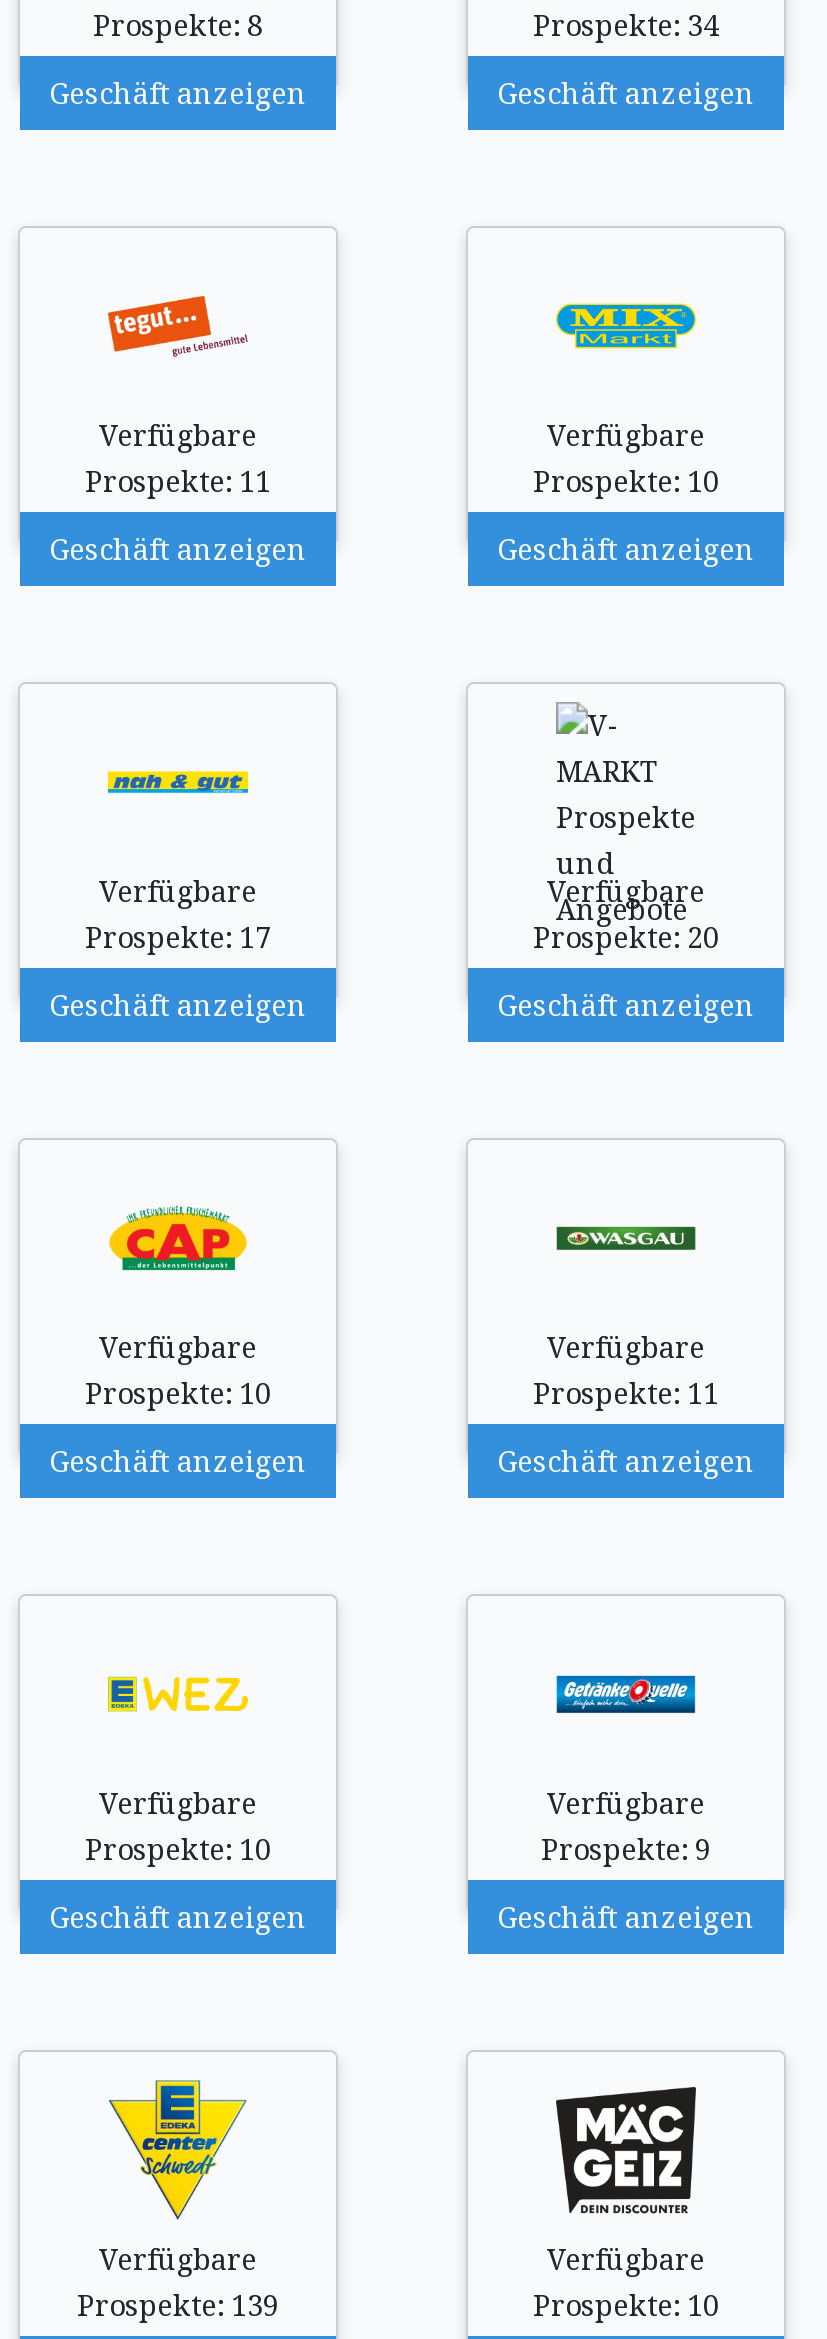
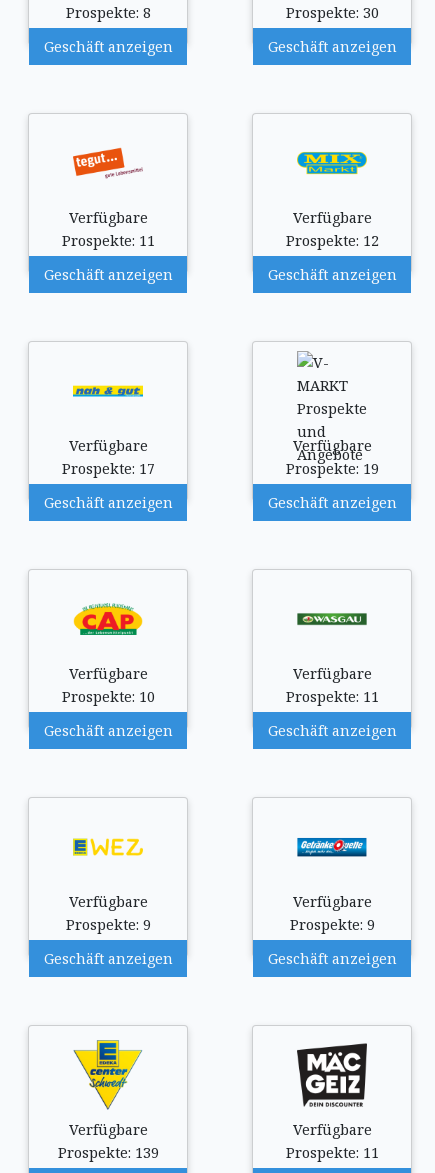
- Prospekte: 34
+ Prospekte: 30

- Prospekte: 10
+ Prospekte: 12

- Prospekte: 20
+ Prospekte: 19

- Prospekte: 10
+ Prospekte: 9

- Prospekte: 10
+ Prospekte: 11
